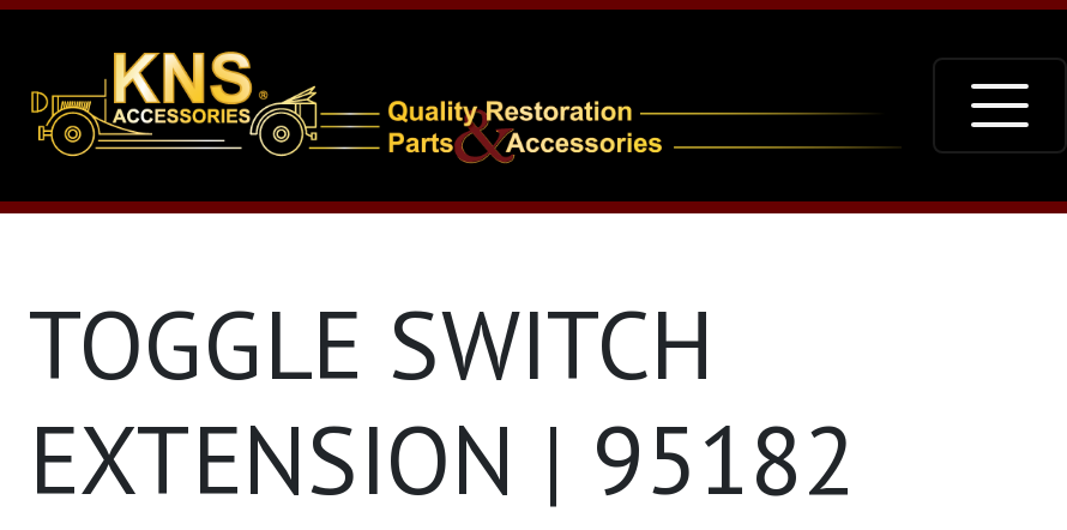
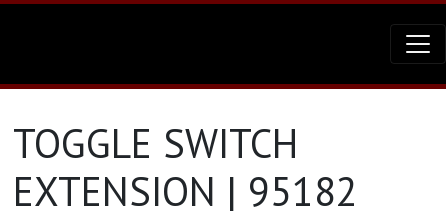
- [image]
